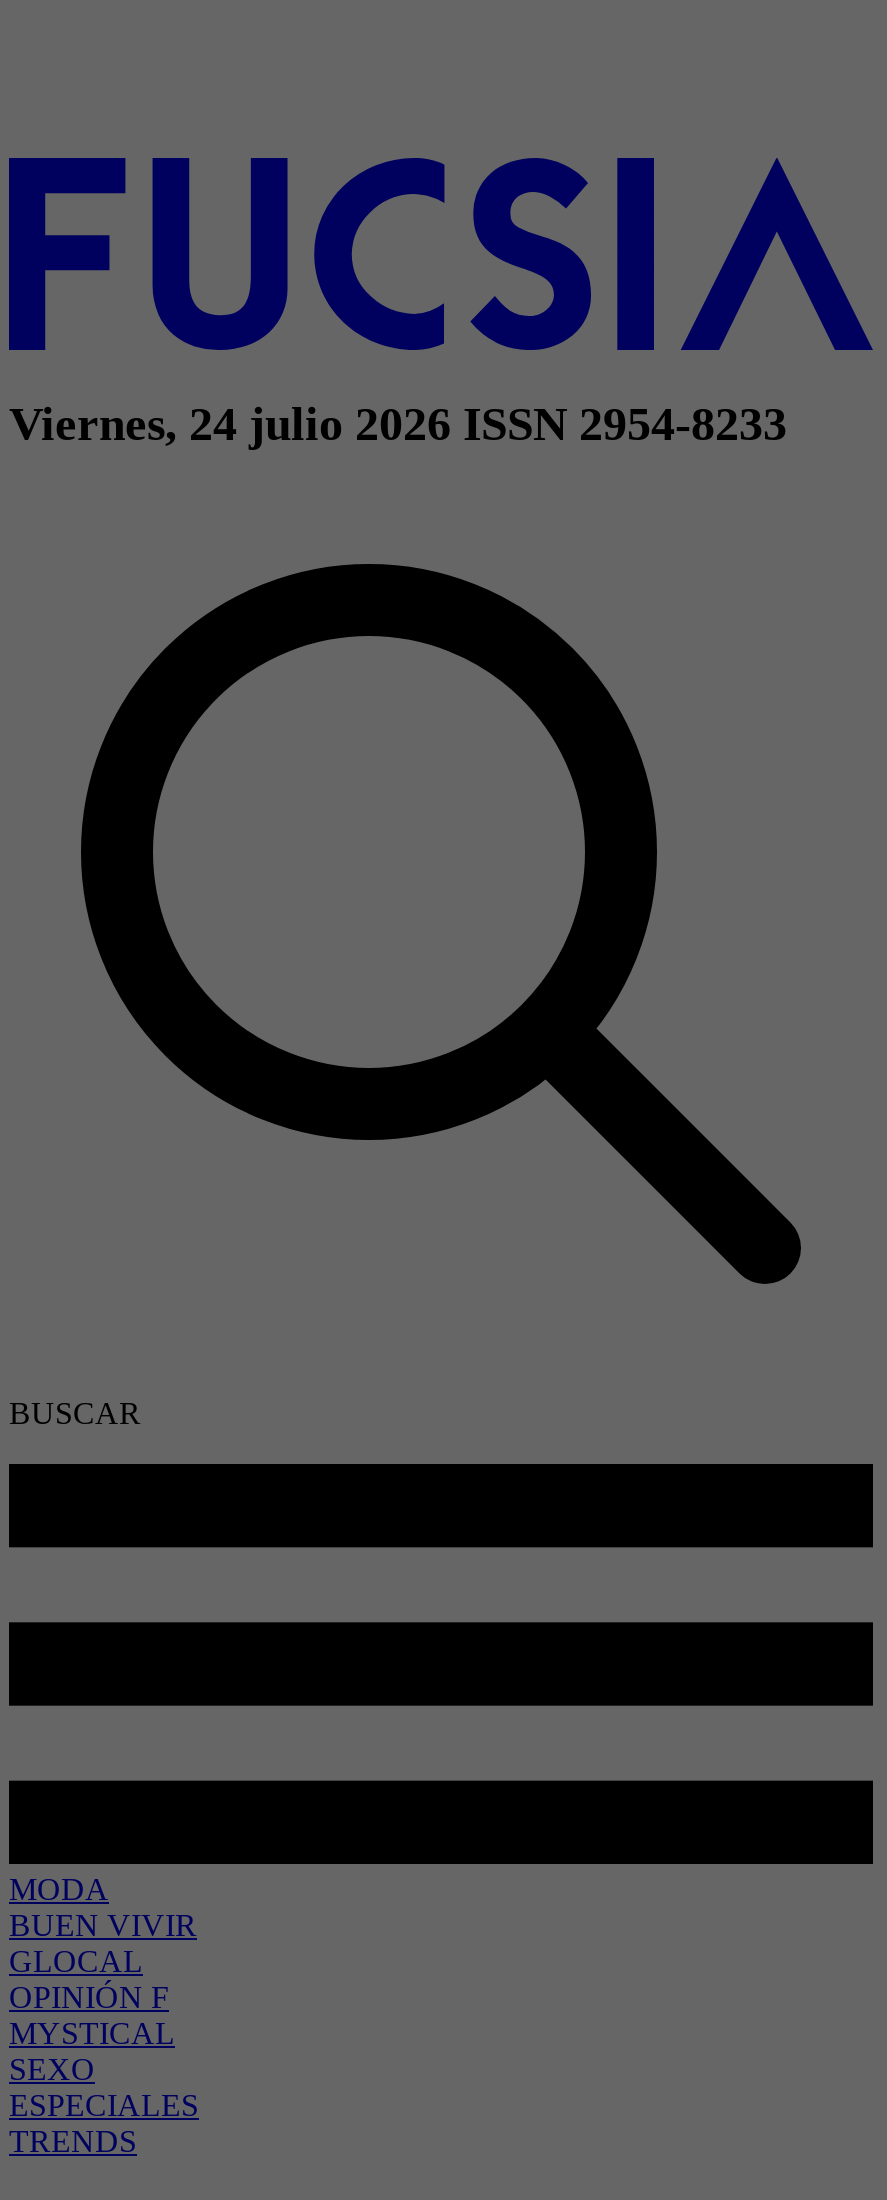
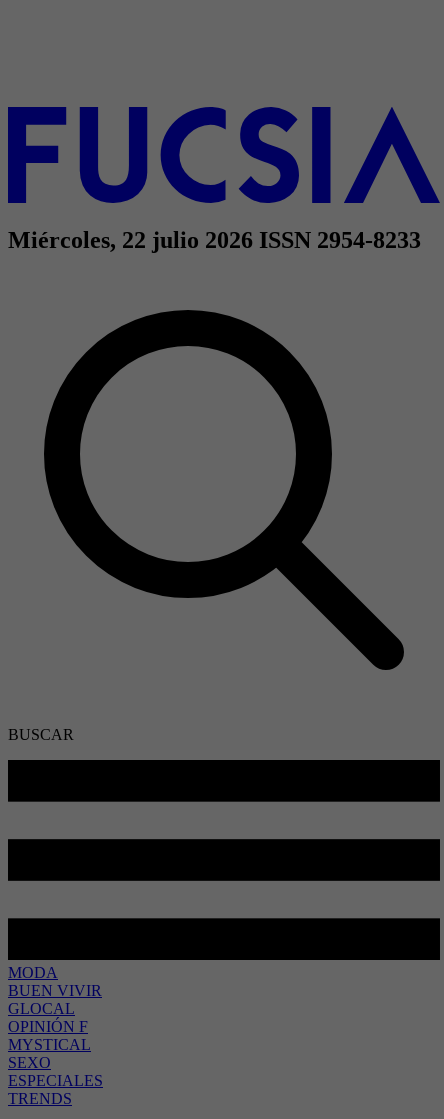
- Viernes, 24 julio 2026 ISSN 2954-8233
+ Miércoles, 22 julio 2026 ISSN 2954-8233
